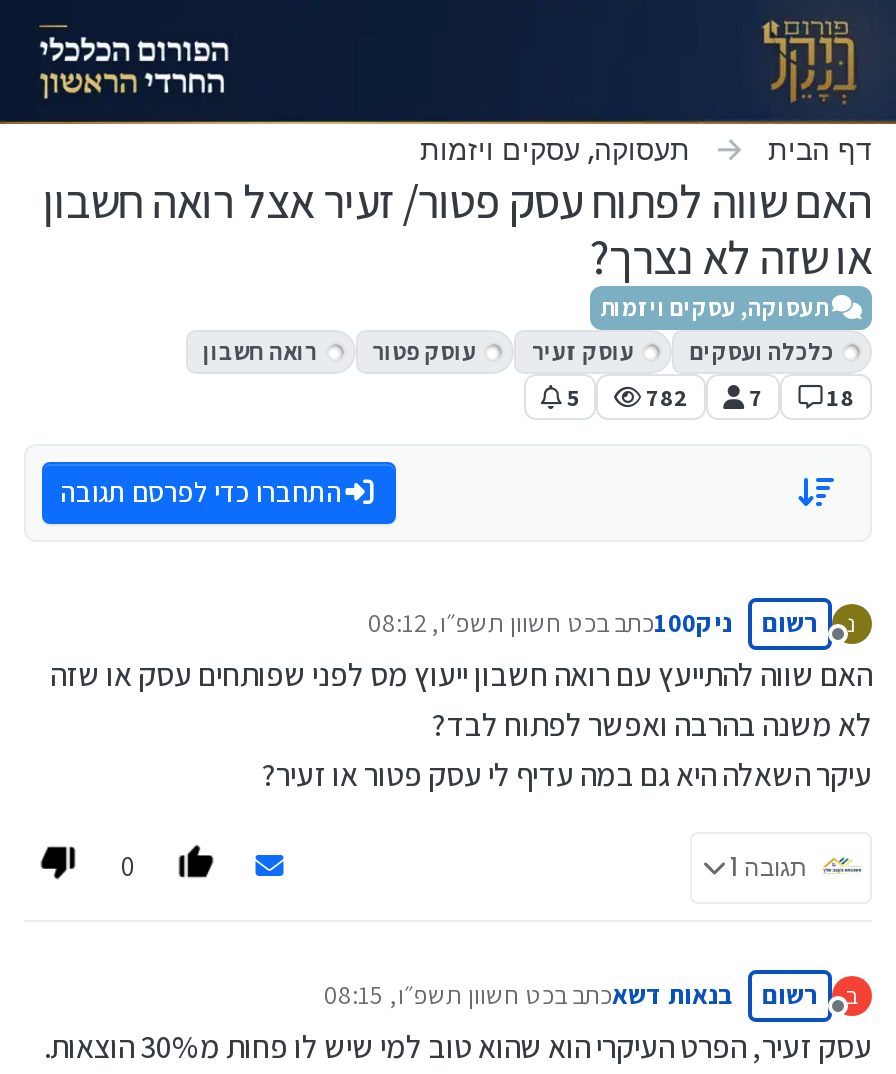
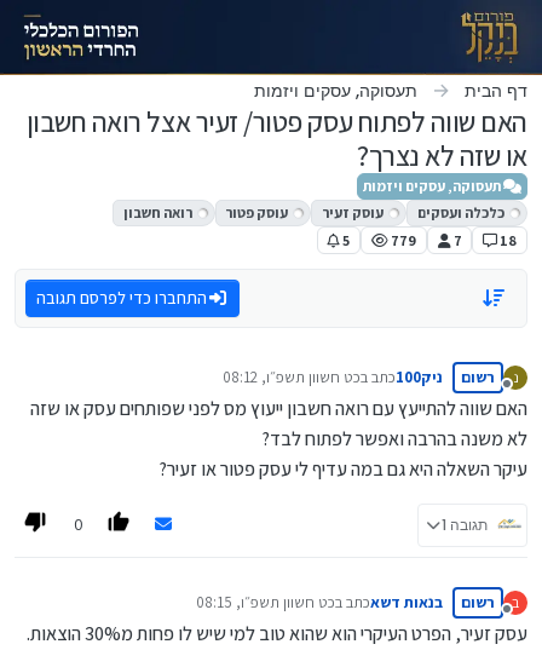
- 782
+ 779
